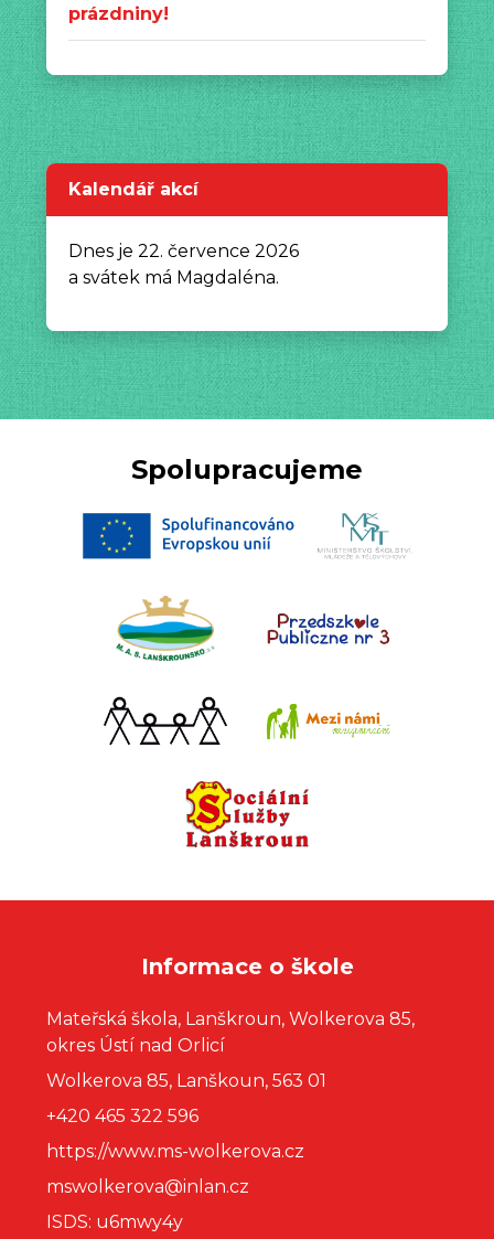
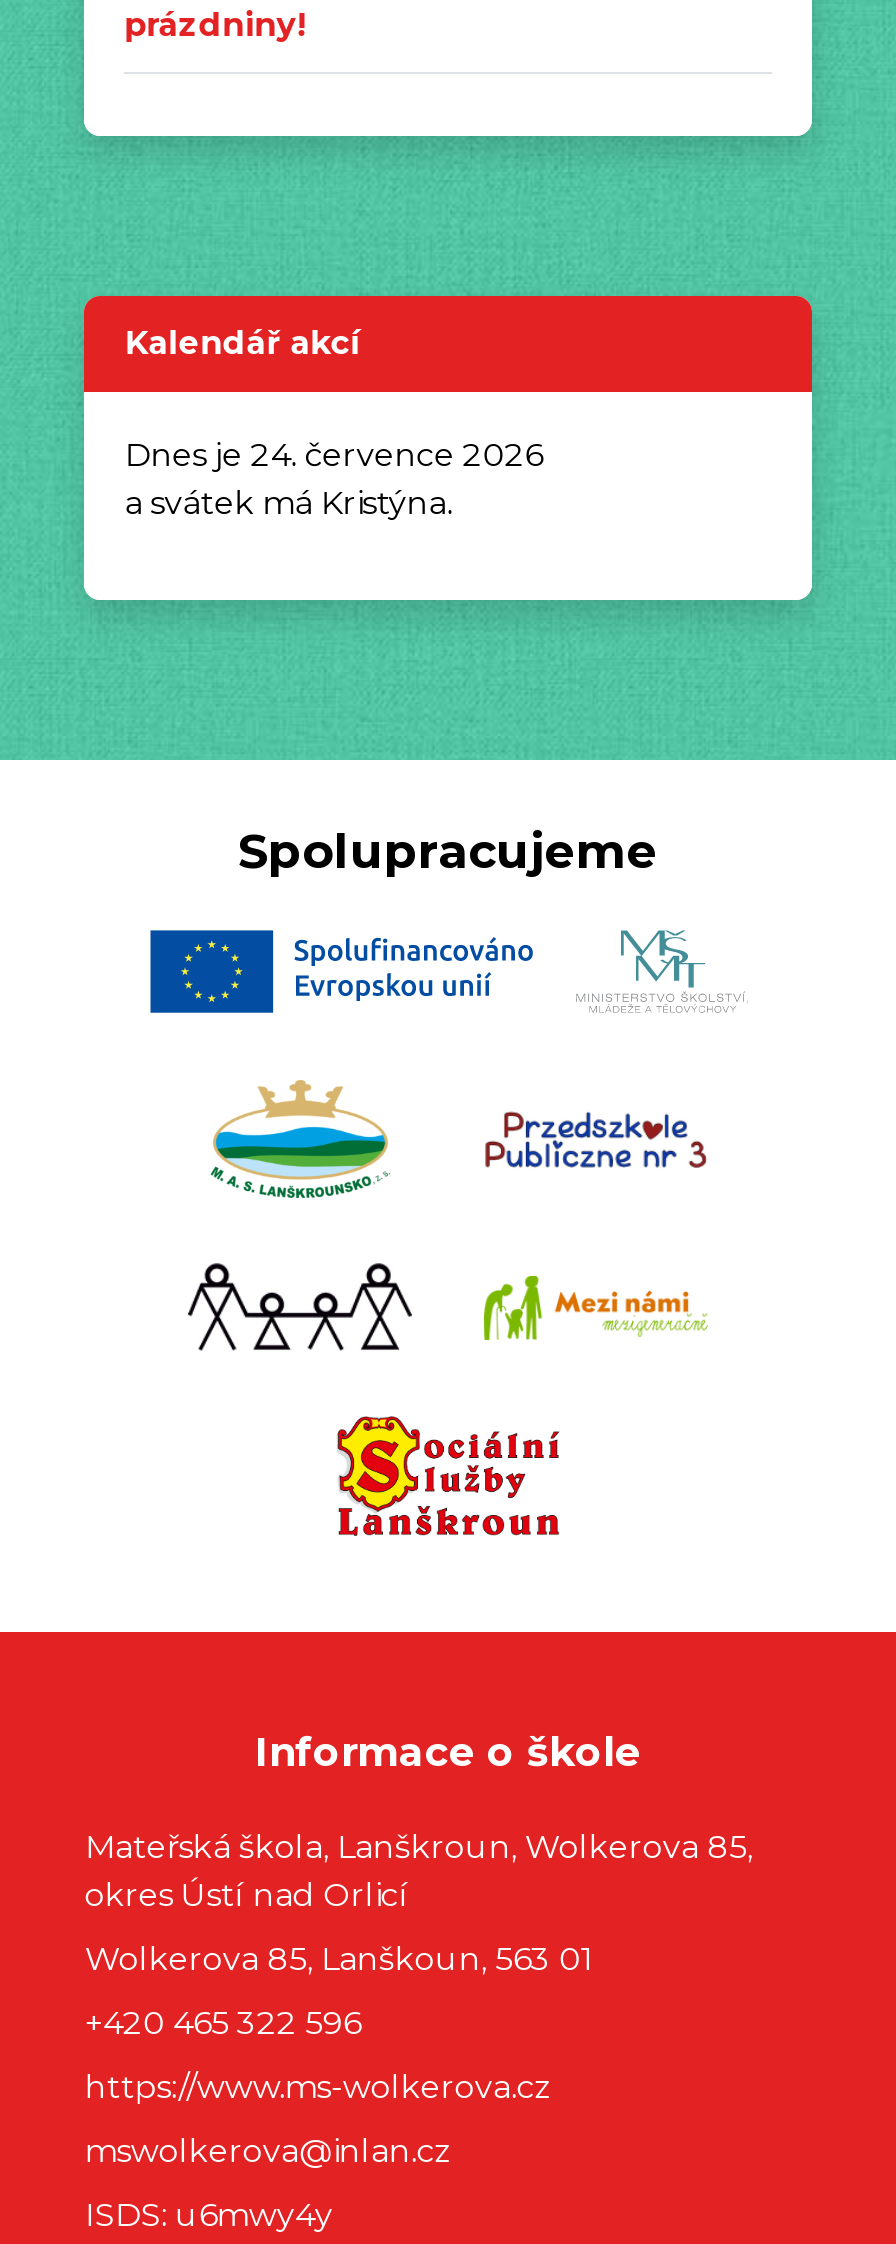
- Dnes je 22. července 2026
+ Dnes je 24. července 2026

- a svátek má Magdaléna.
+ a svátek má Kristýna.
